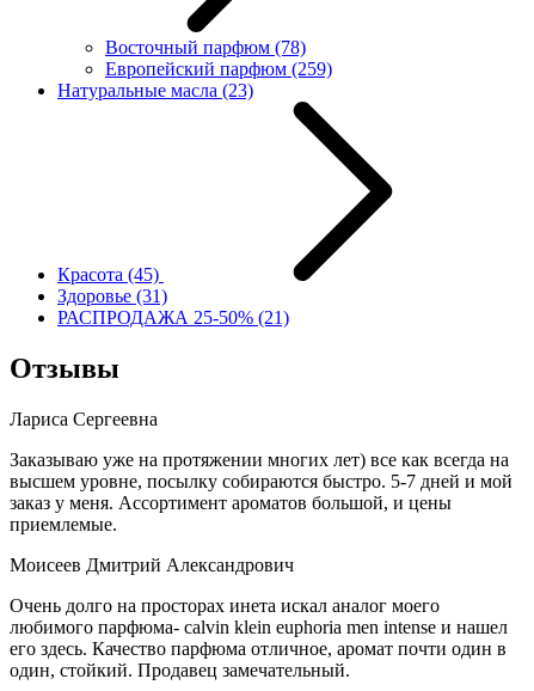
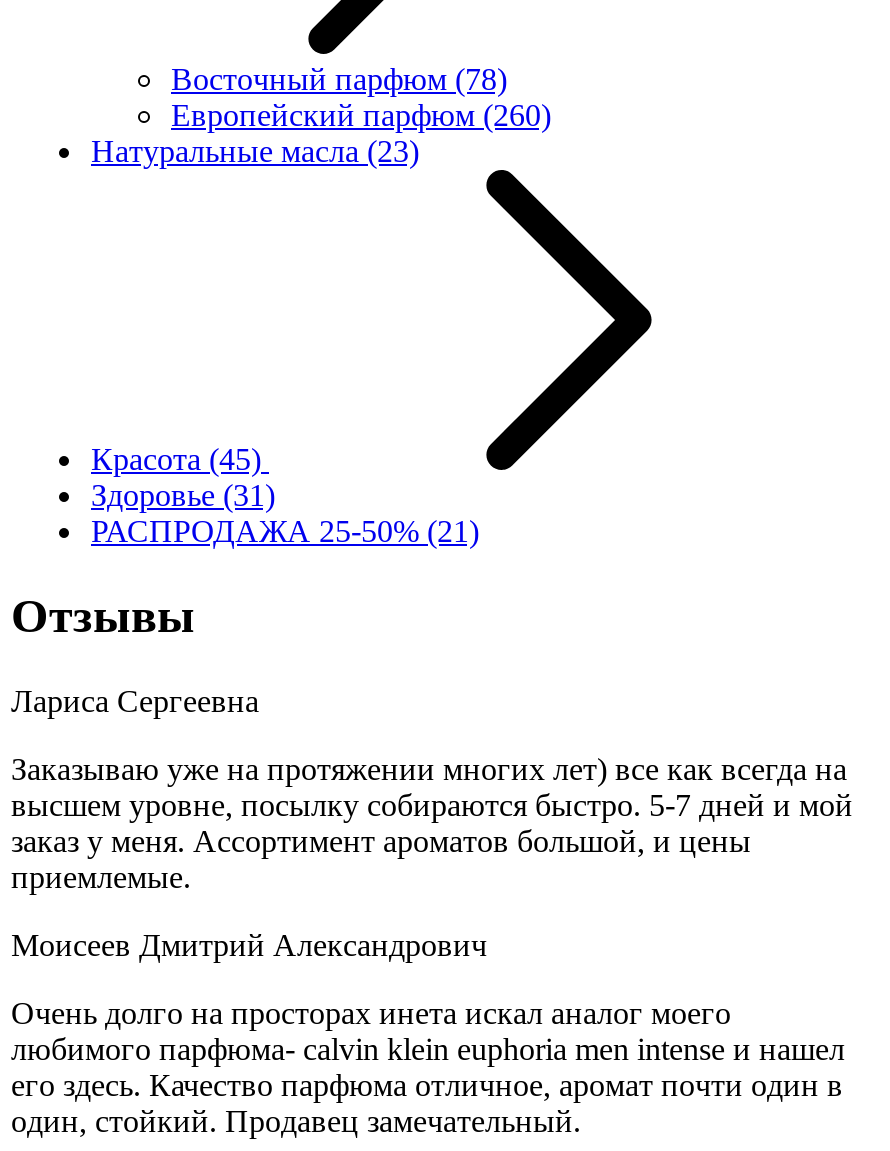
- Европейский парфюм (259)
+ Европейский парфюм (260)
